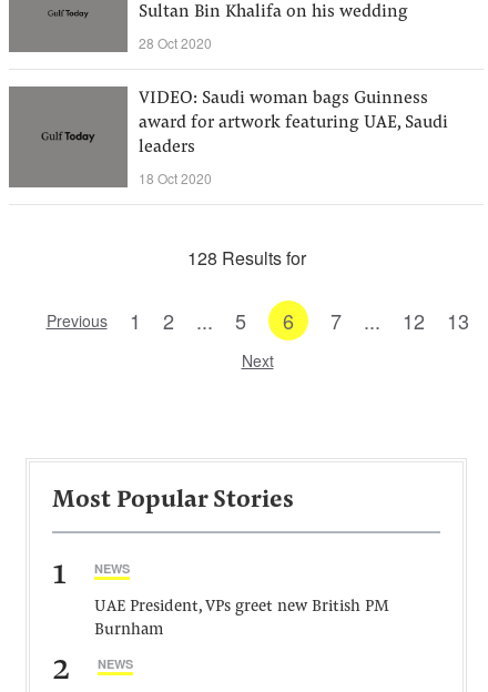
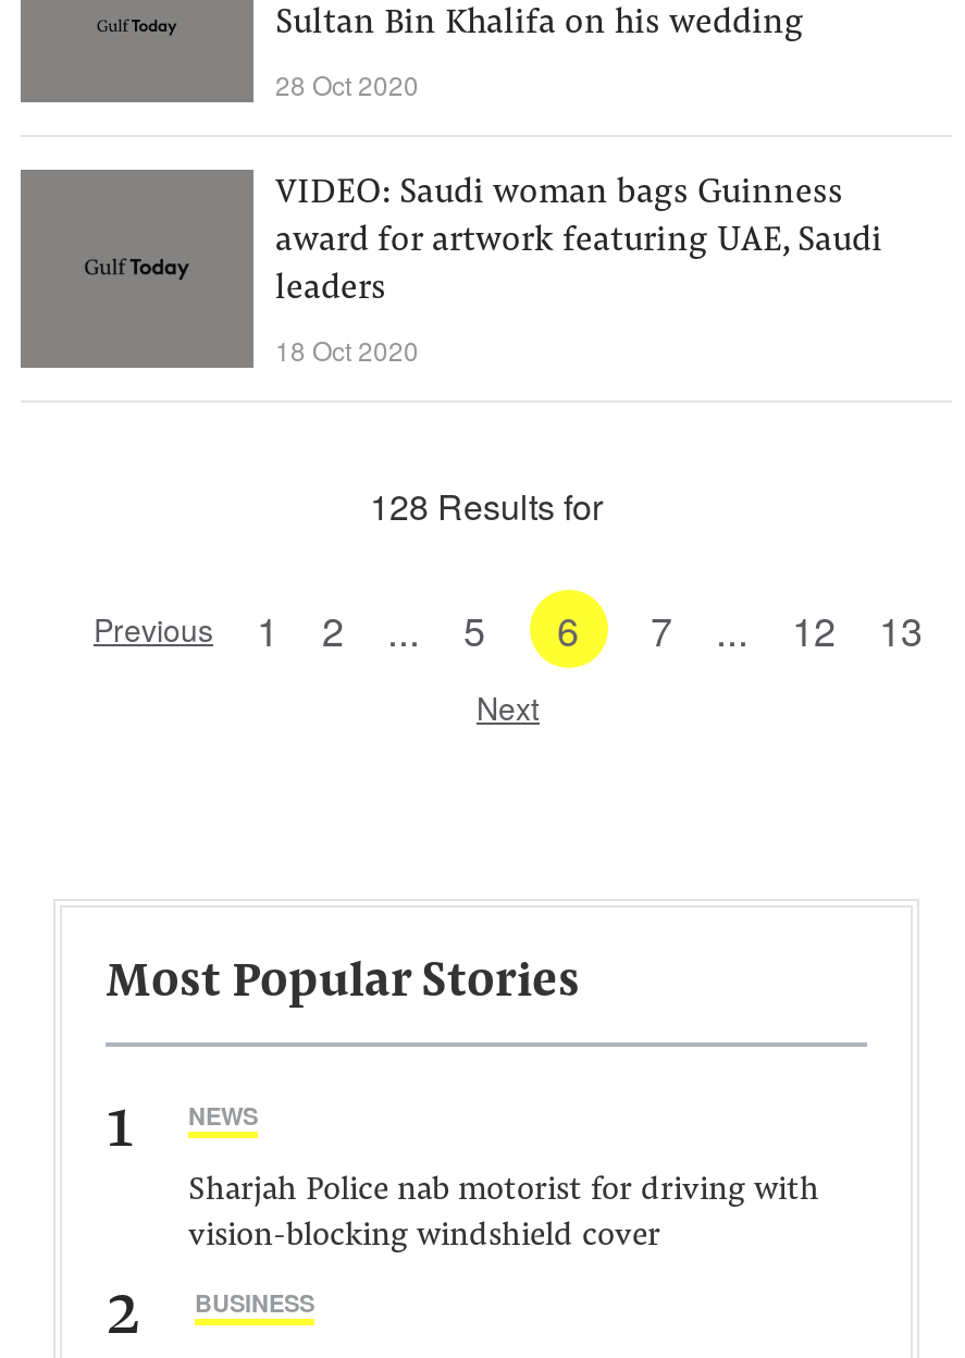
- UAE President, VPs greet new British PM
- Burnham
+ Sharjah Police nab motorist for driving with
+ vision-blocking windshield cover

- NEWS
+ BUSINESS
